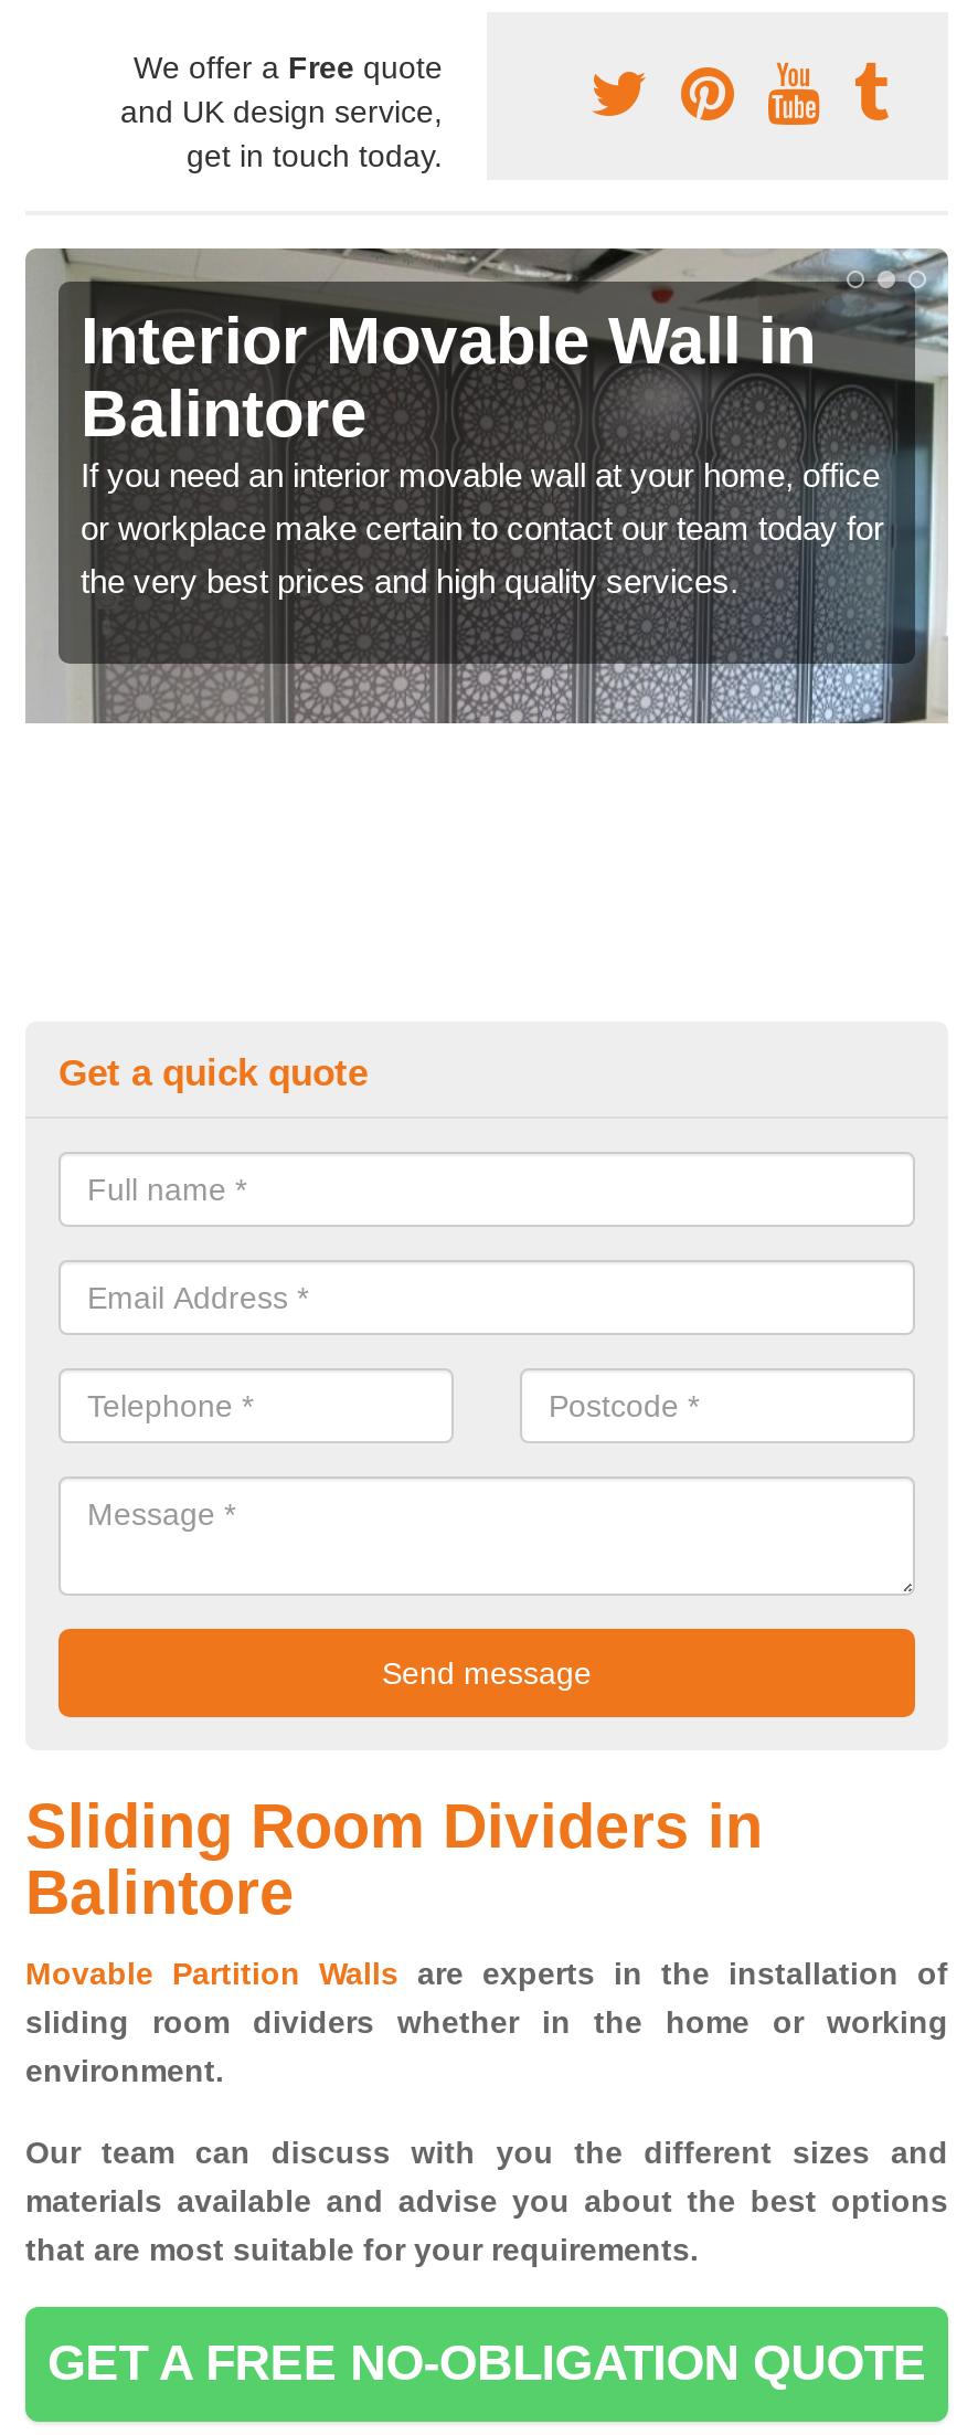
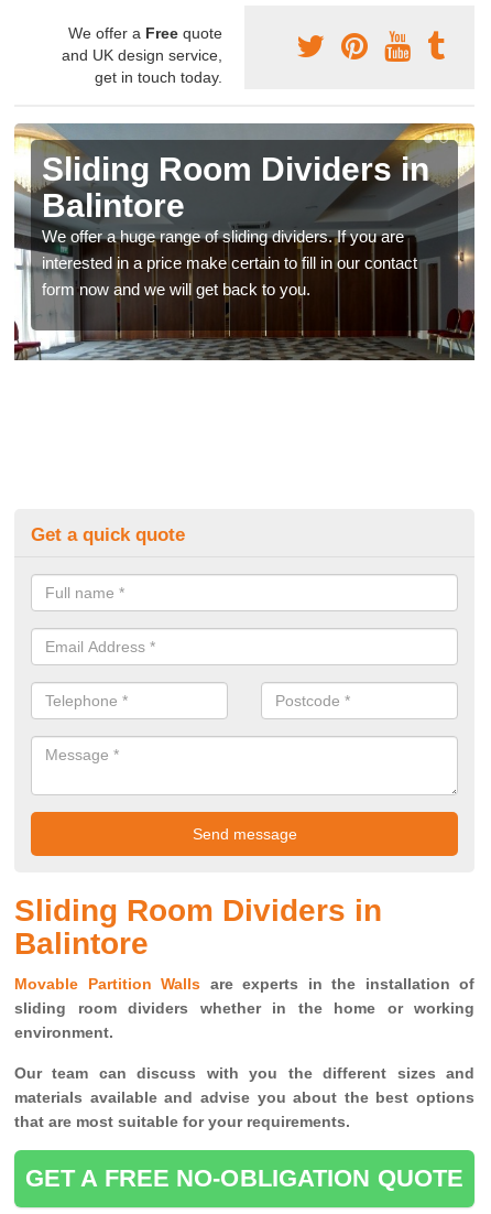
- [image]
- Interior Movable Wall in
+ [image]
+ Sliding Room Dividers in

- If you need an interior movable wall at your home, office
- or workplace make certain to contact our team today for
- the very best prices and high quality services.
+ We offer a huge range of sliding dividers. If you are
+ interested in a price make certain to fill in our contact
+ form now and we will get back to you.
